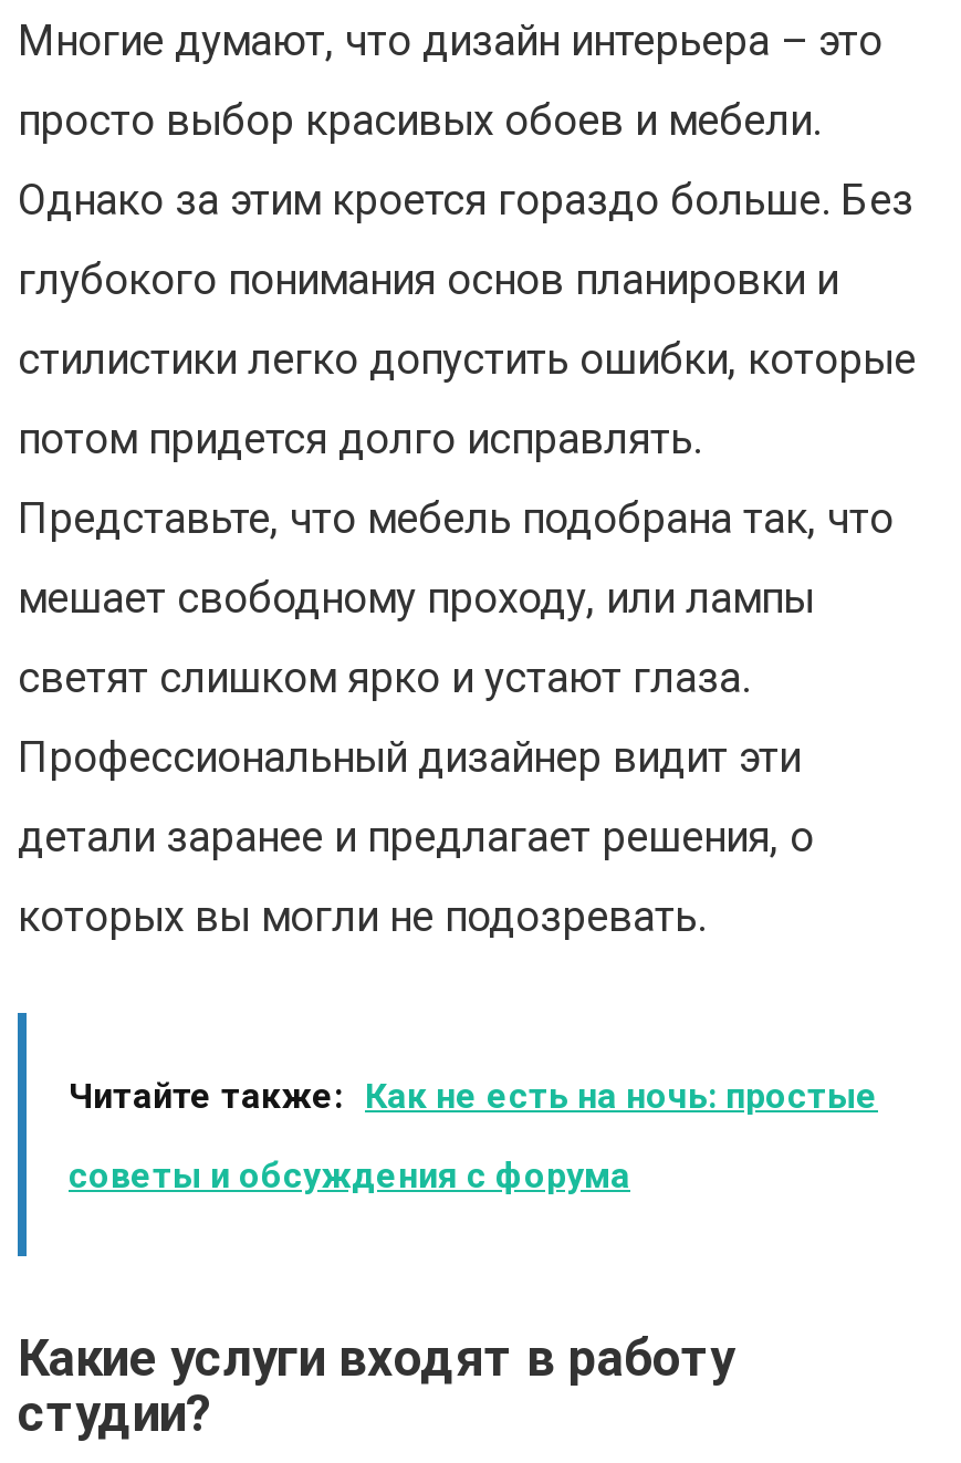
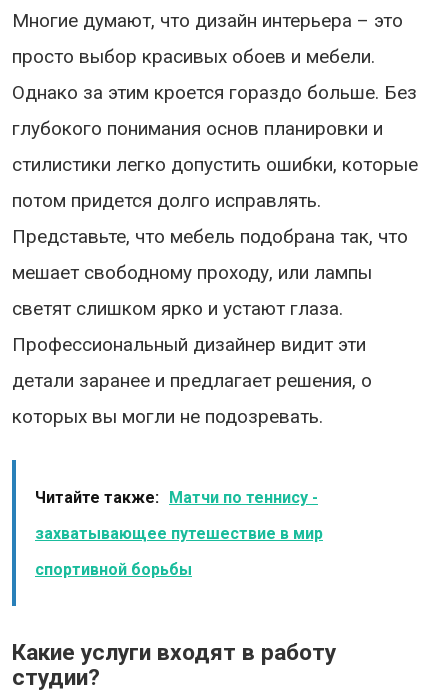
- Читайте также: Как не есть на ночь: простые
- советы и обсуждения с форума
+ Читайте также: Матчи по теннису -
+ захватывающее путешествие в мир
+ спортивной борьбы
